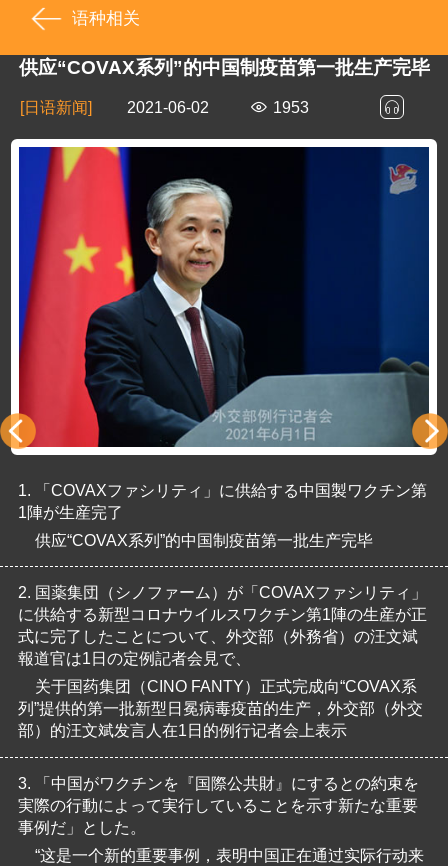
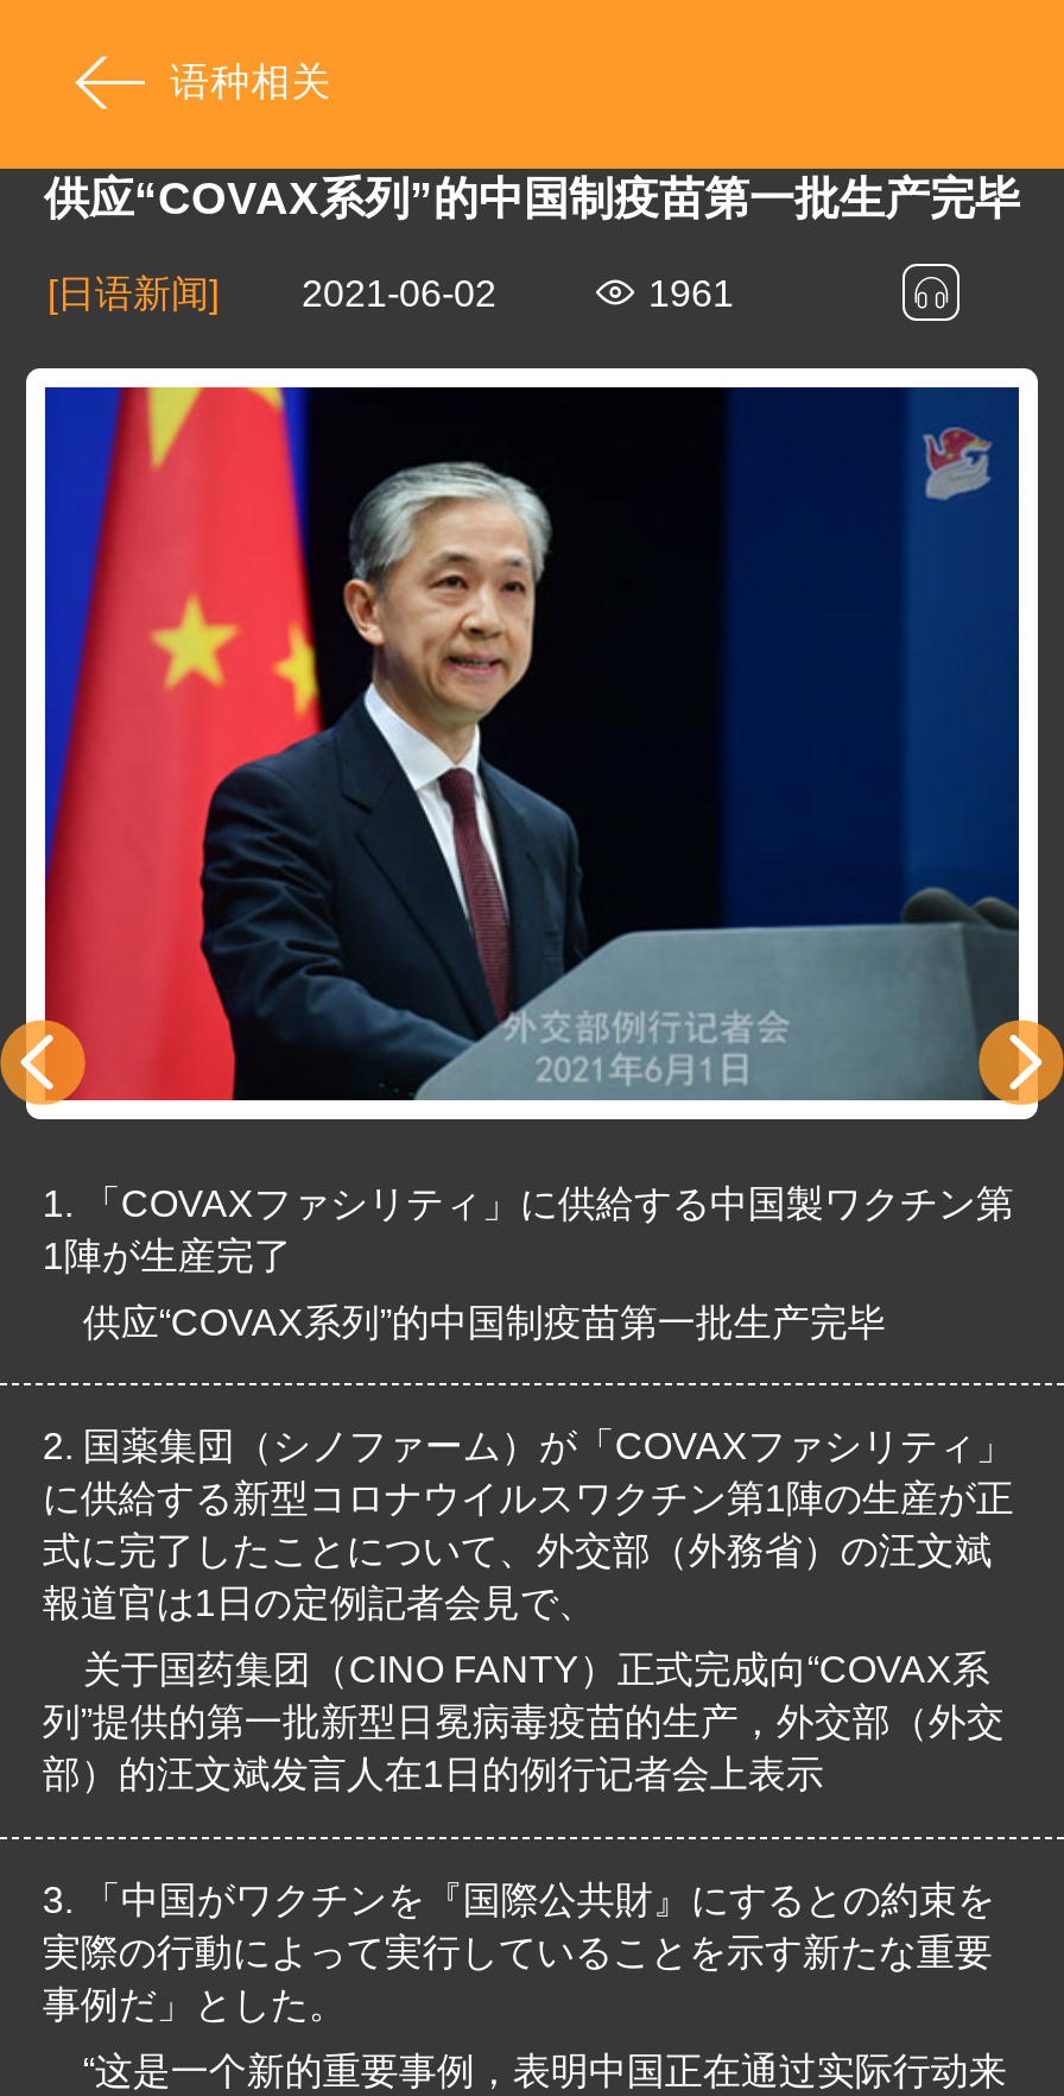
- 1953
+ 1961
